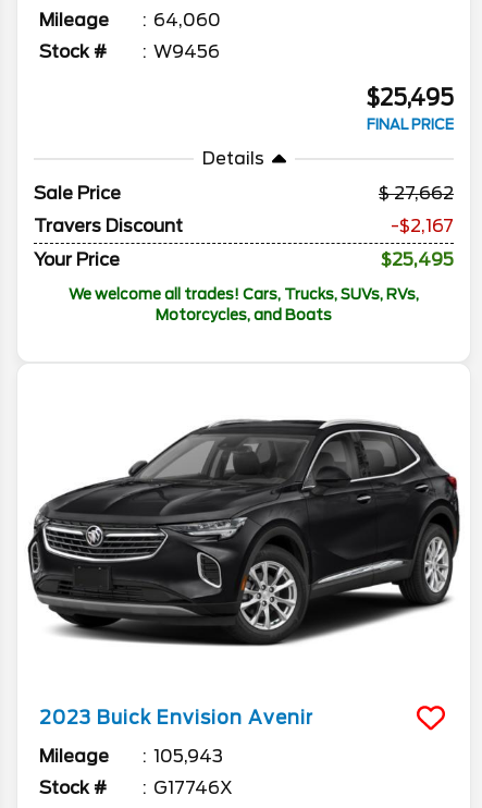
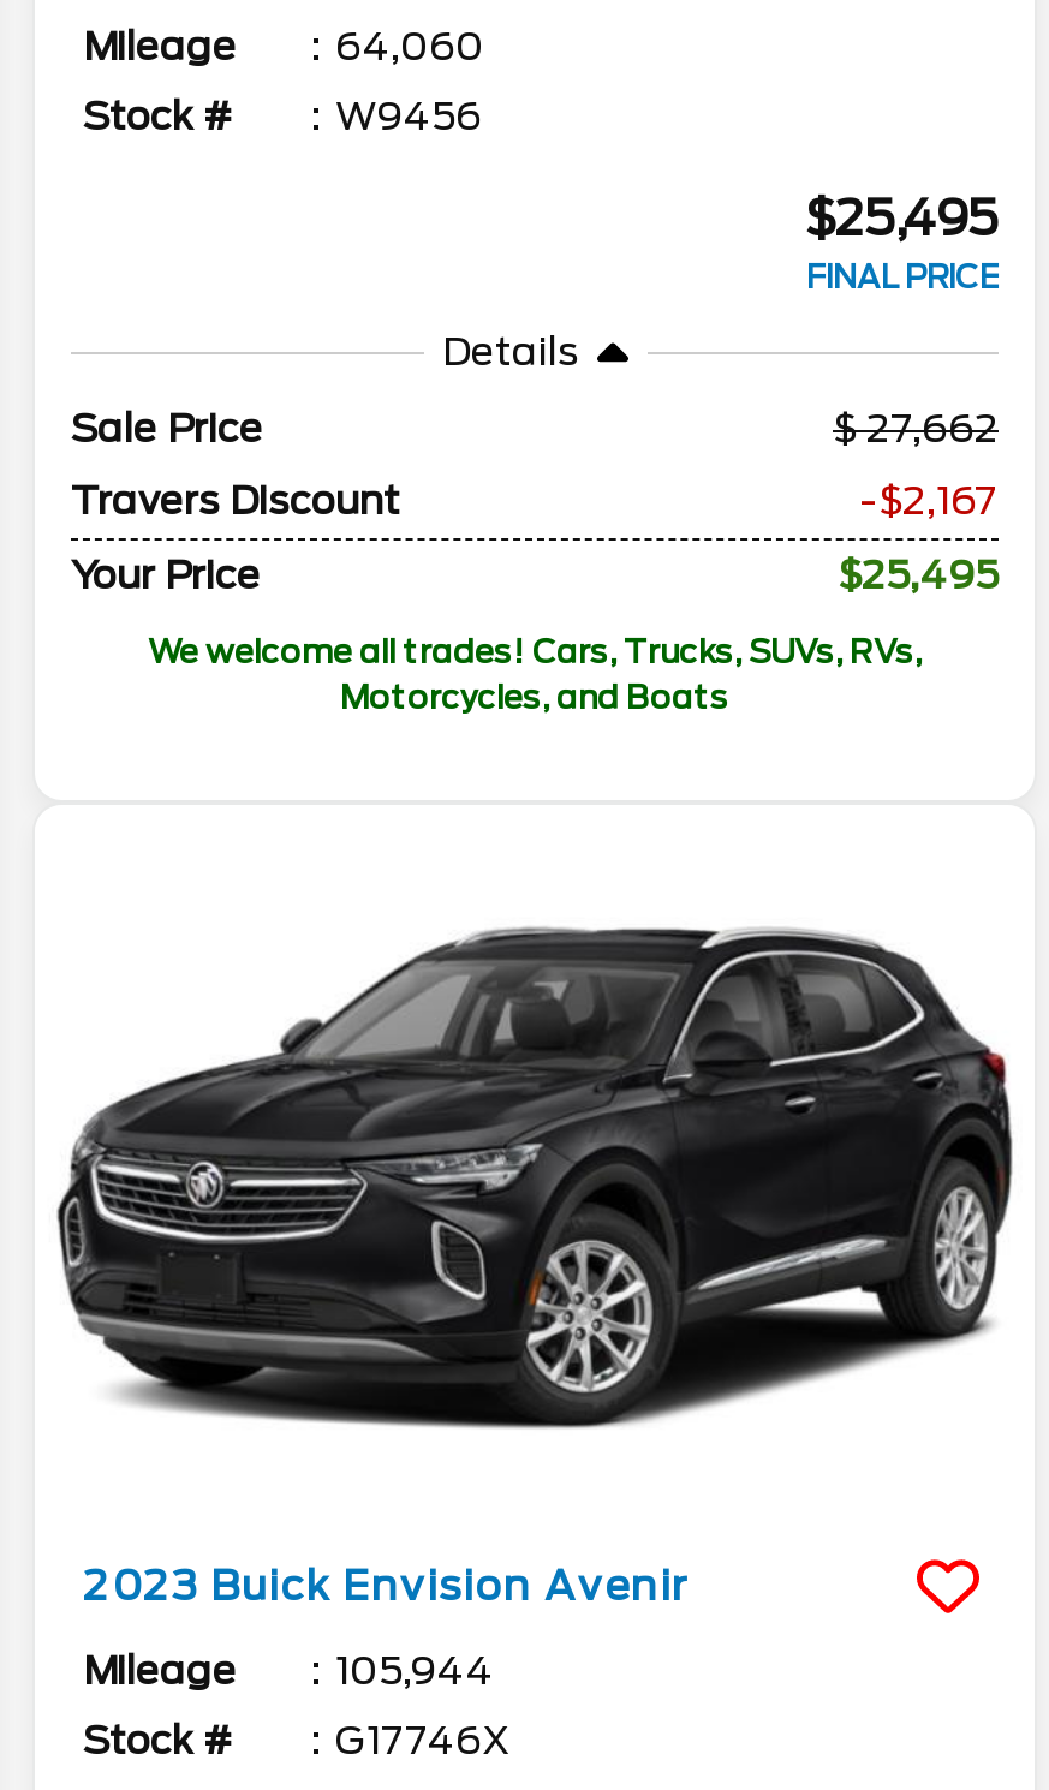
- 105,943
+ 105,944
